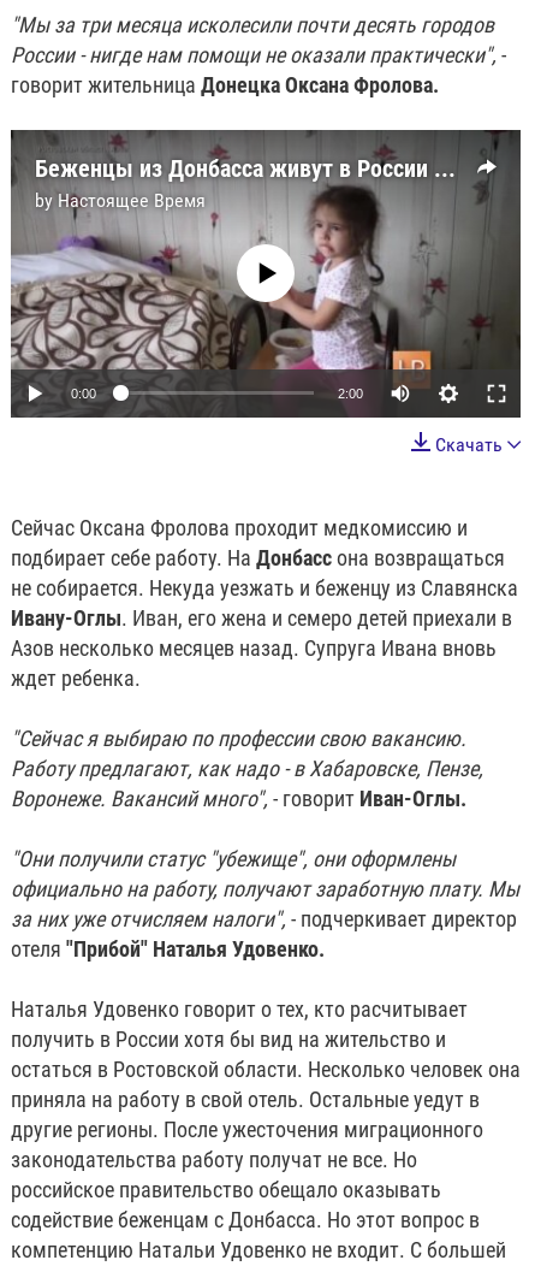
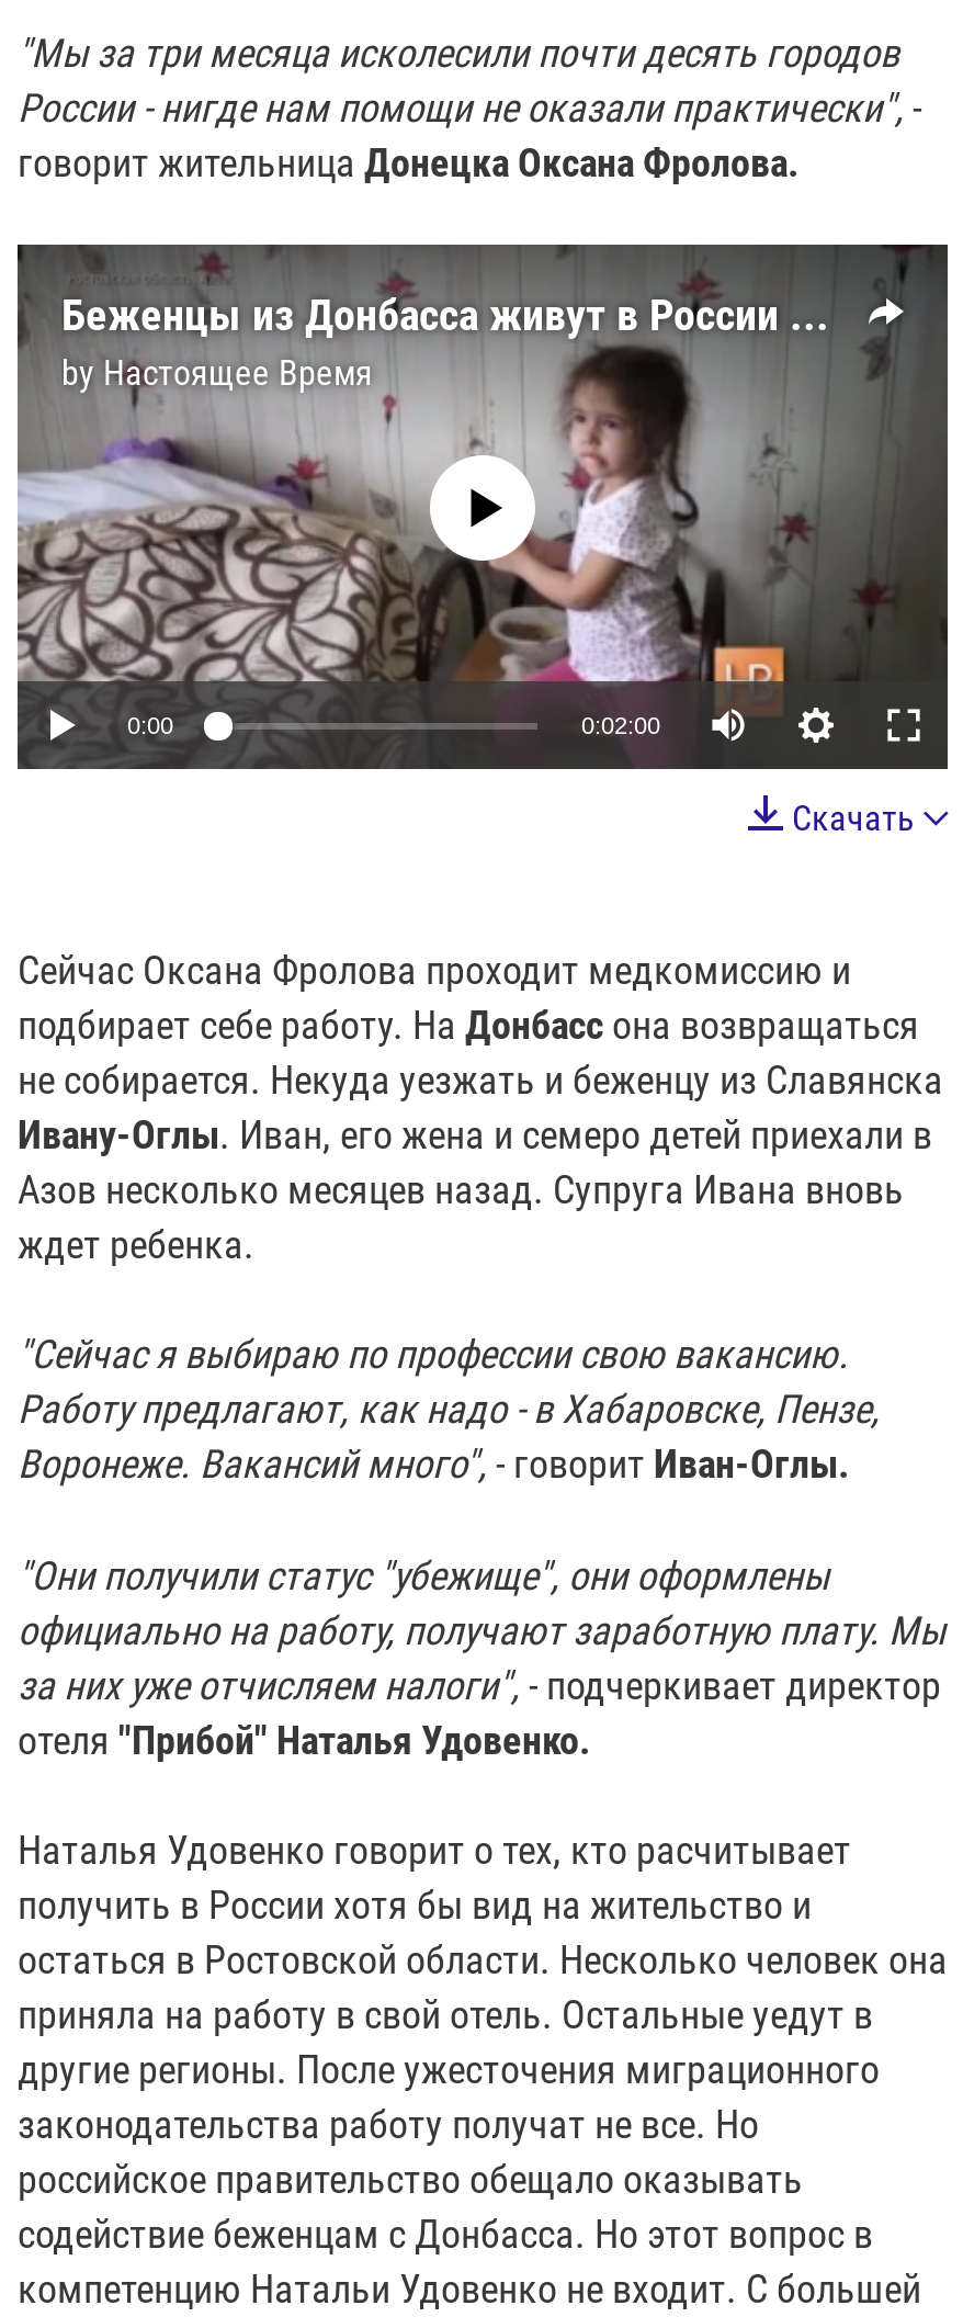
- 2:00
+ 0:02:00
